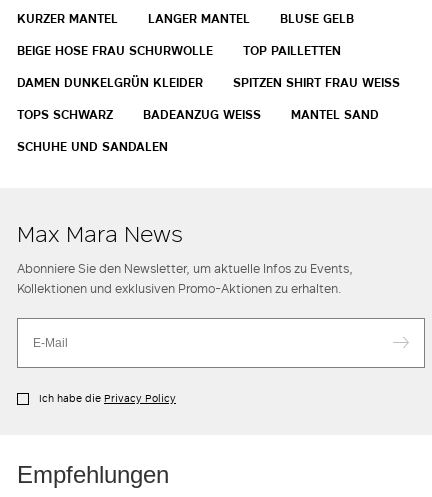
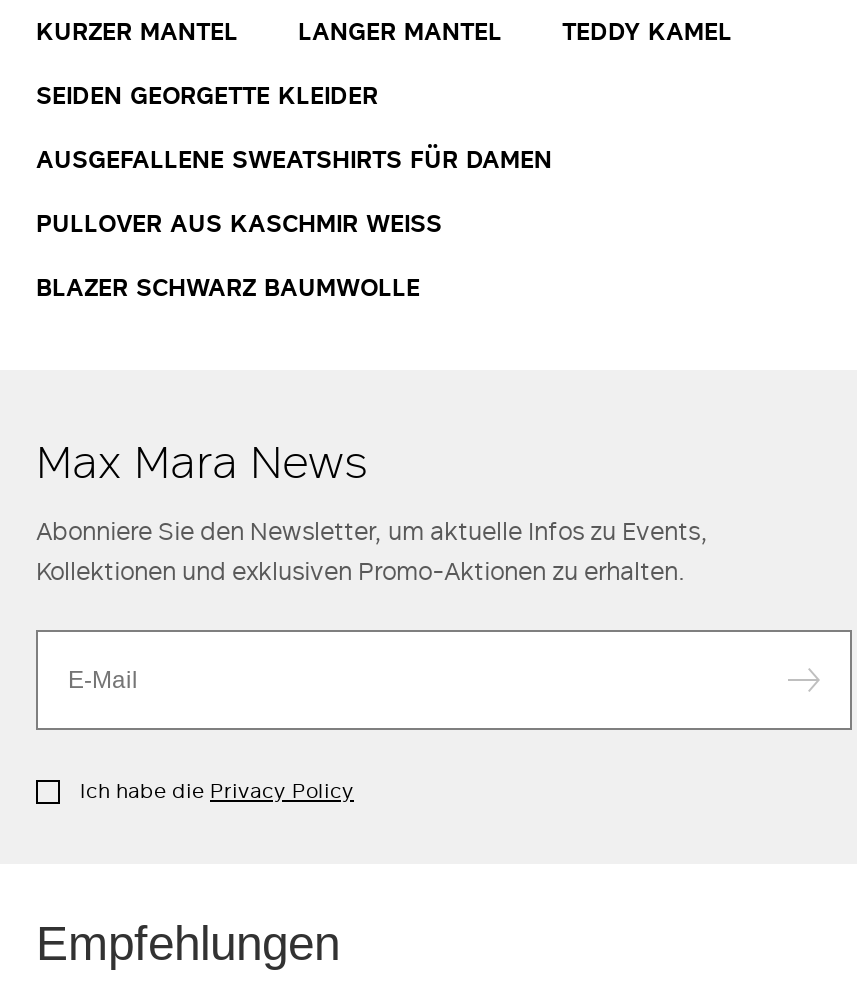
- BLUSE GELB
+ TEDDY KAMEL

- BEIGE HOSE FRAU SCHURWOLLE
- TOP PAILLETTEN
+ SEIDEN GEORGETTE KLEIDER

- DAMEN DUNKELGRÜN KLEIDER
- SPITZEN SHIRT FRAU WEISS
+ AUSGEFALLENE SWEATSHIRTS FÜR DAMEN

- TOPS SCHWARZ
- BADEANZUG WEISS
- MANTEL SAND
+ PULLOVER AUS KASCHMIR WEISS

- SCHUHE UND SANDALEN
+ BLAZER SCHWARZ BAUMWOLLE
